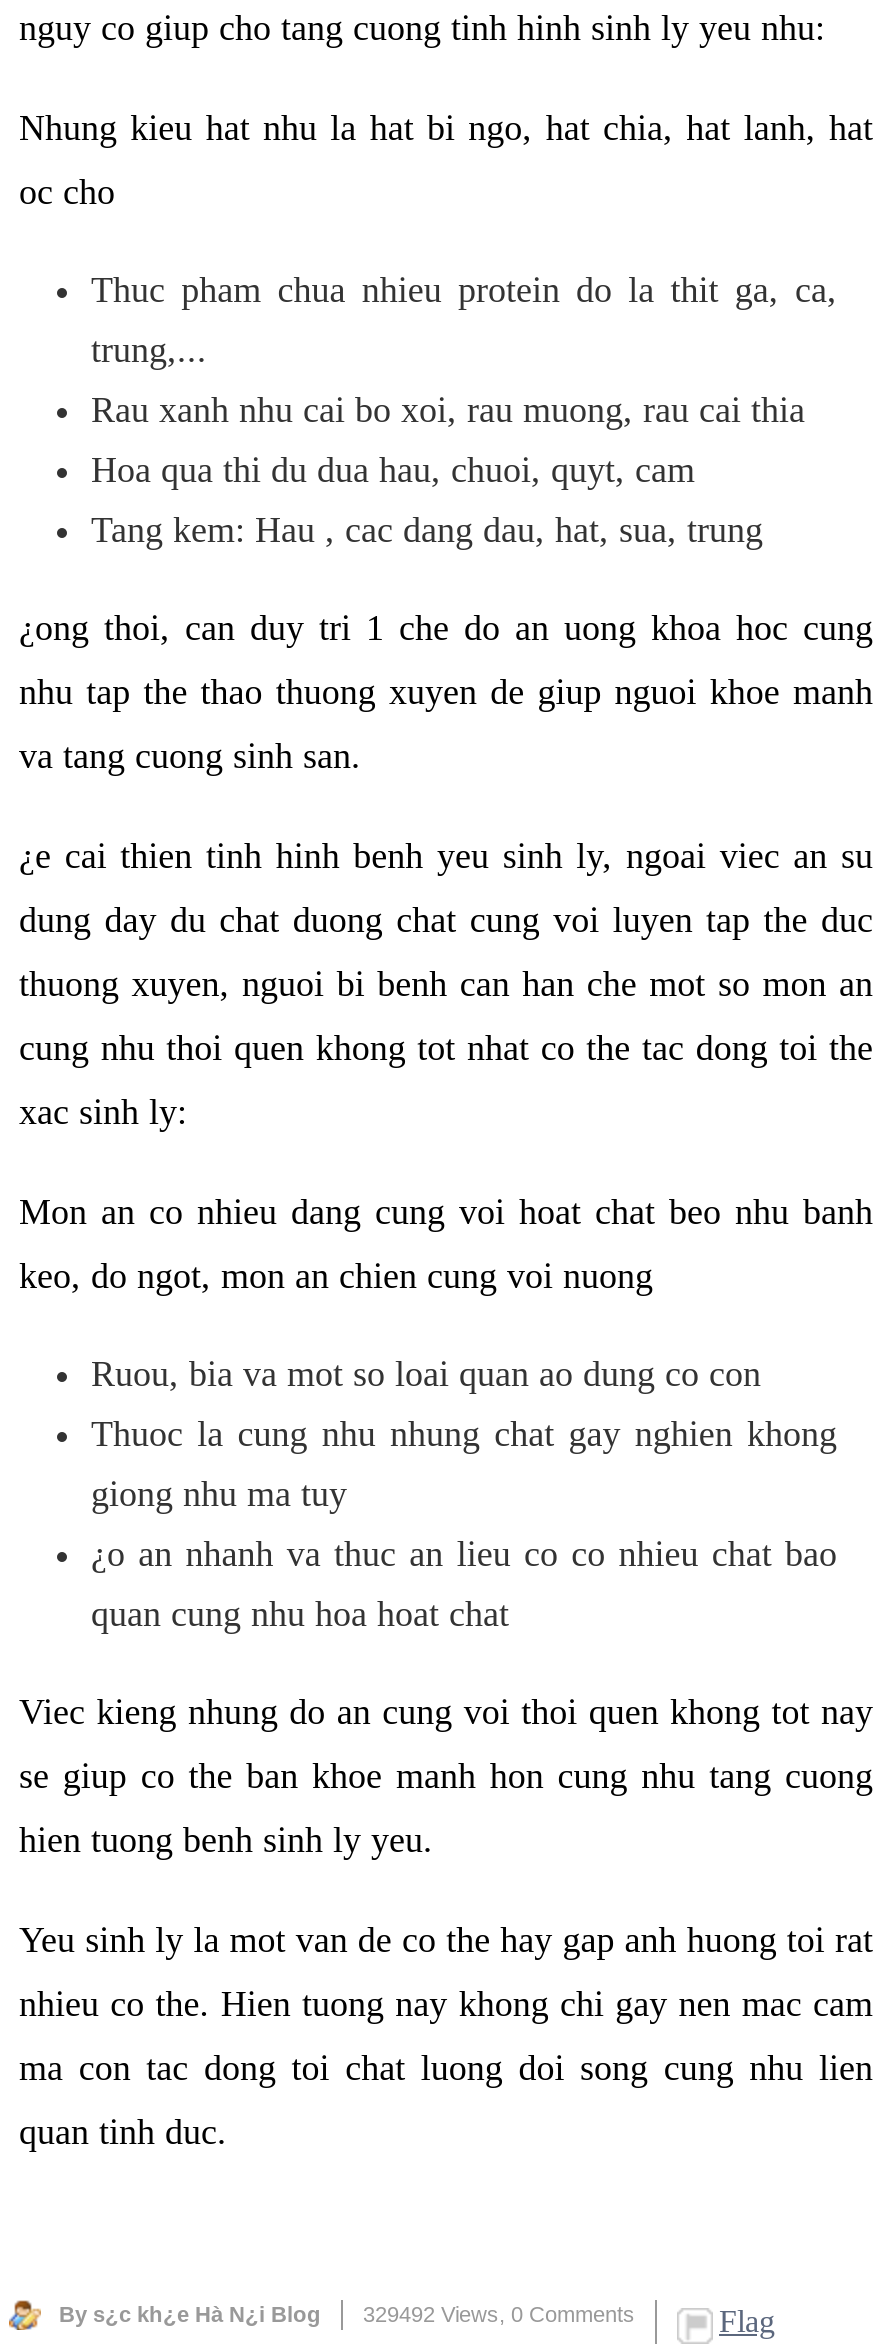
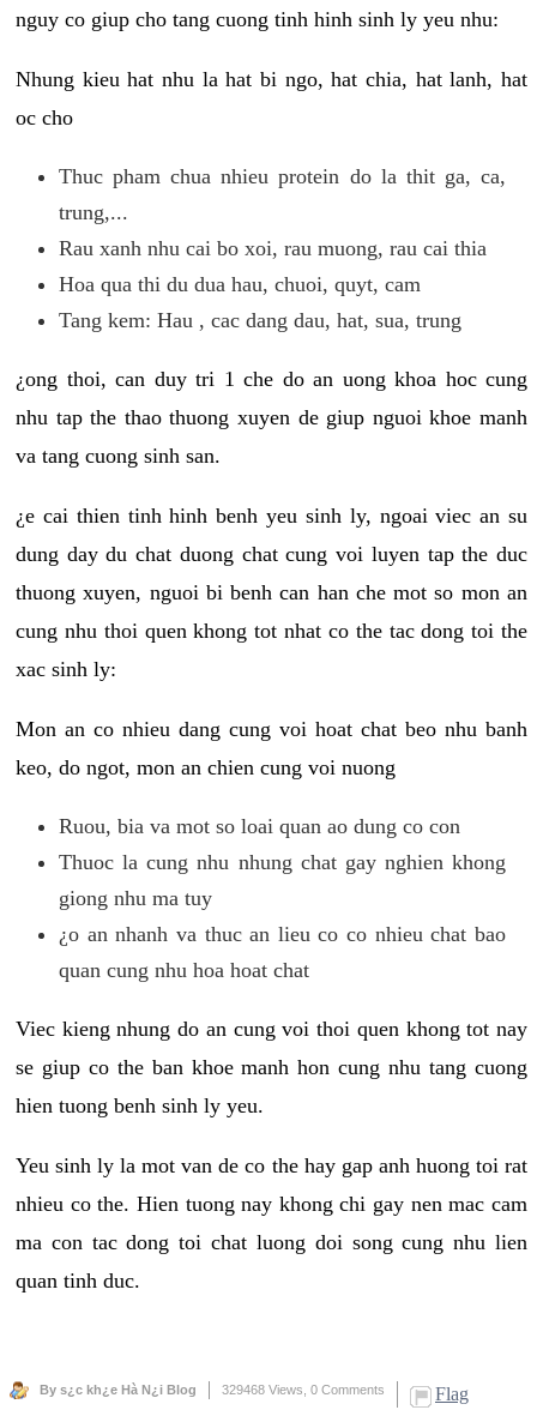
- 329492 Views, 0 Comments
+ 329468 Views, 0 Comments
